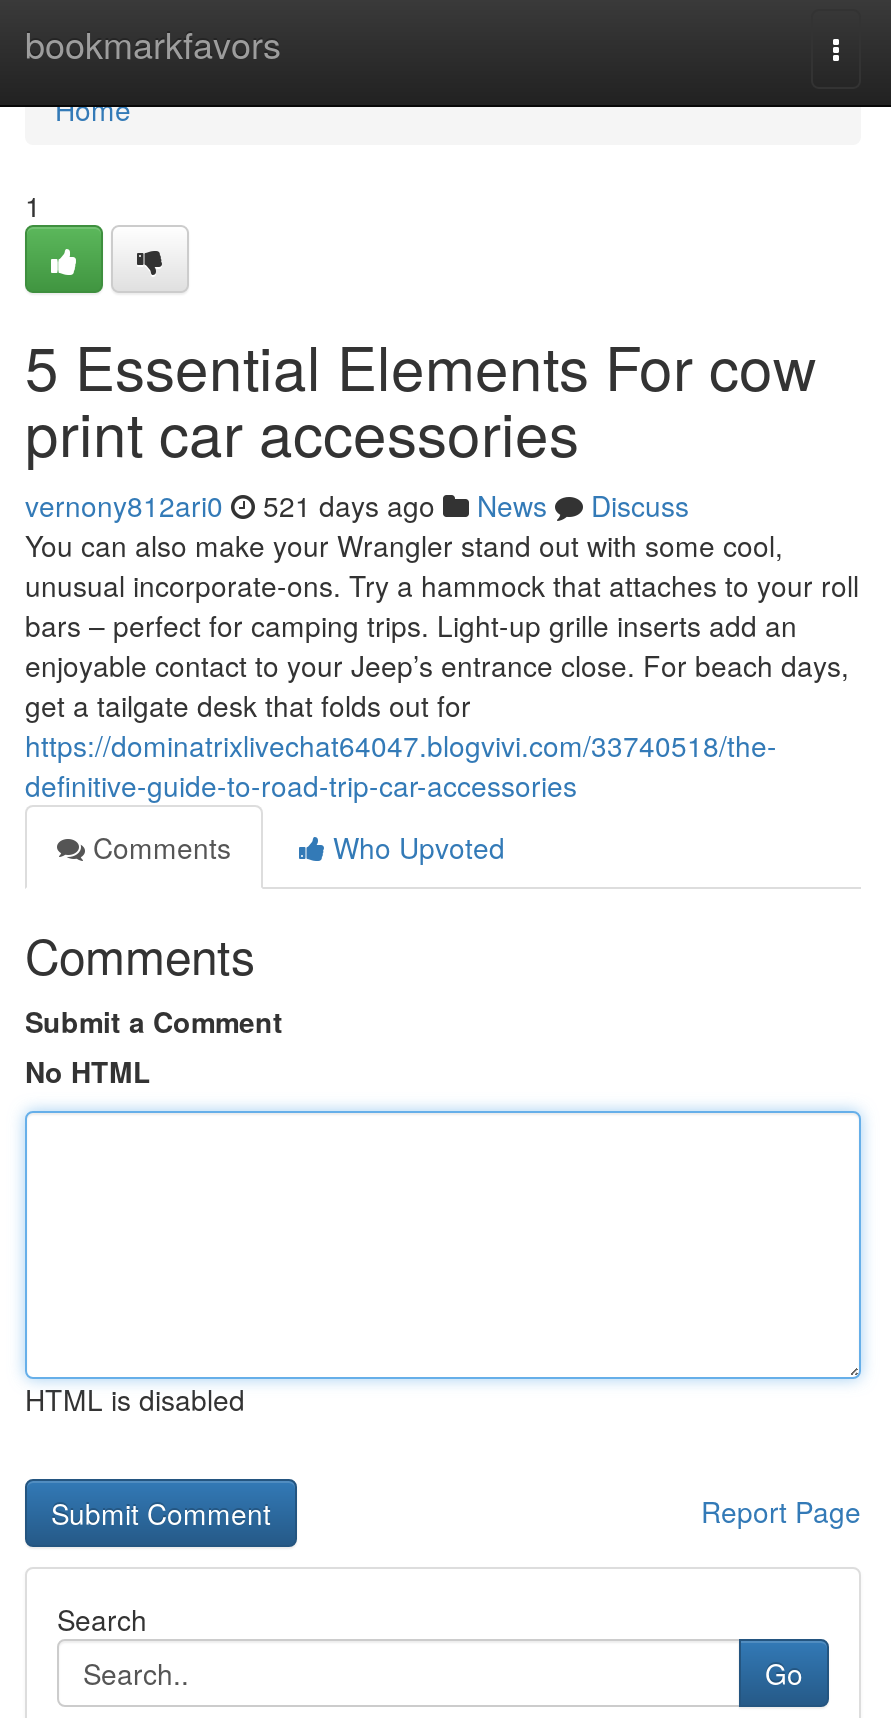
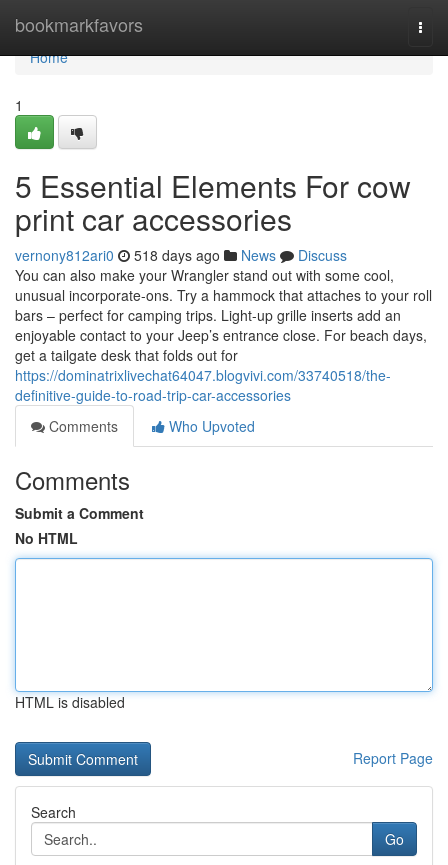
- vernony812ari0 521 days ago News Discuss
+ vernony812ari0 518 days ago News Discuss
